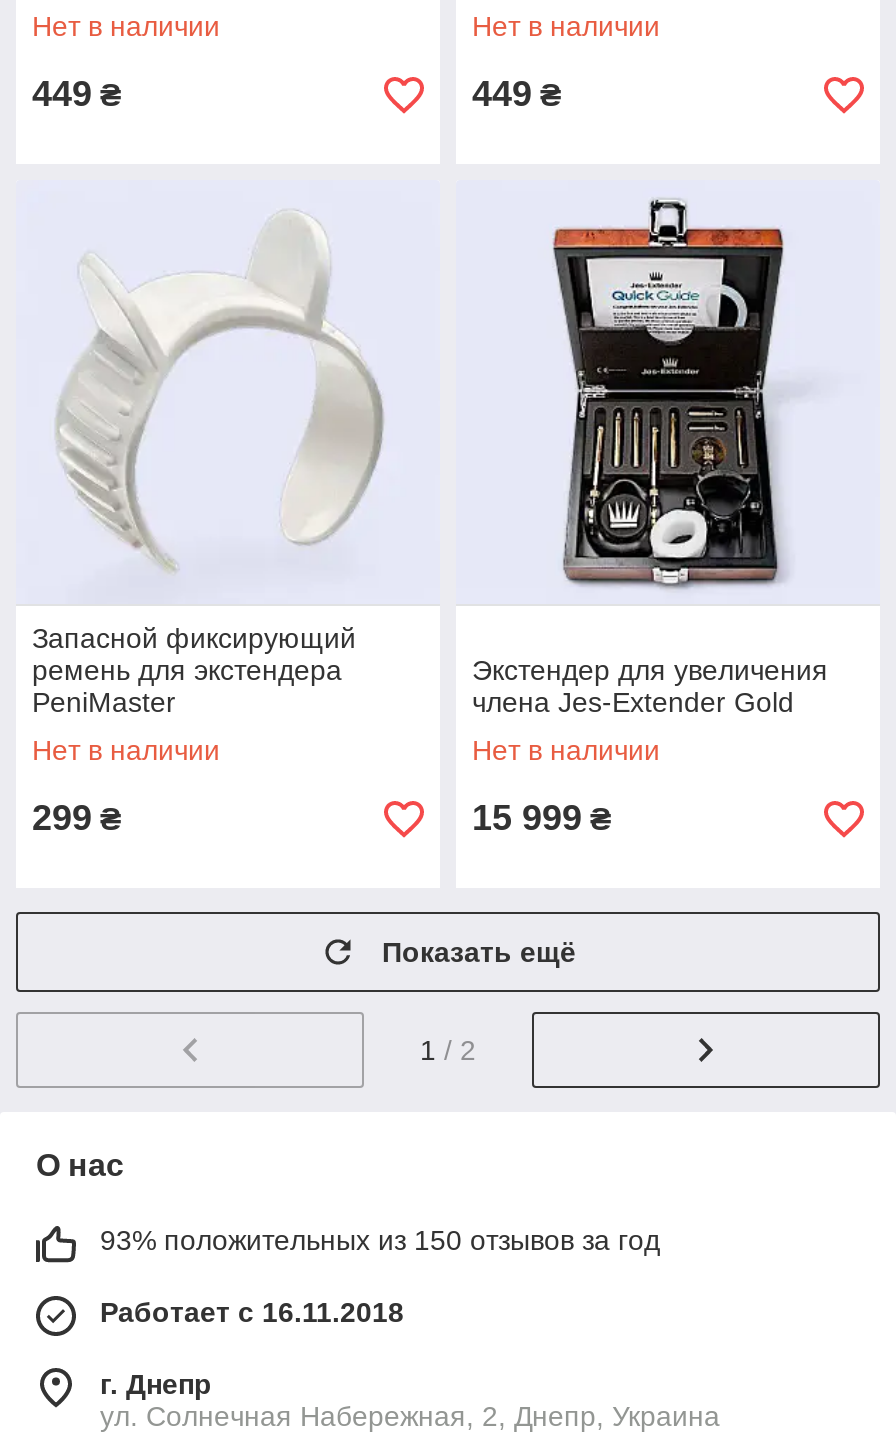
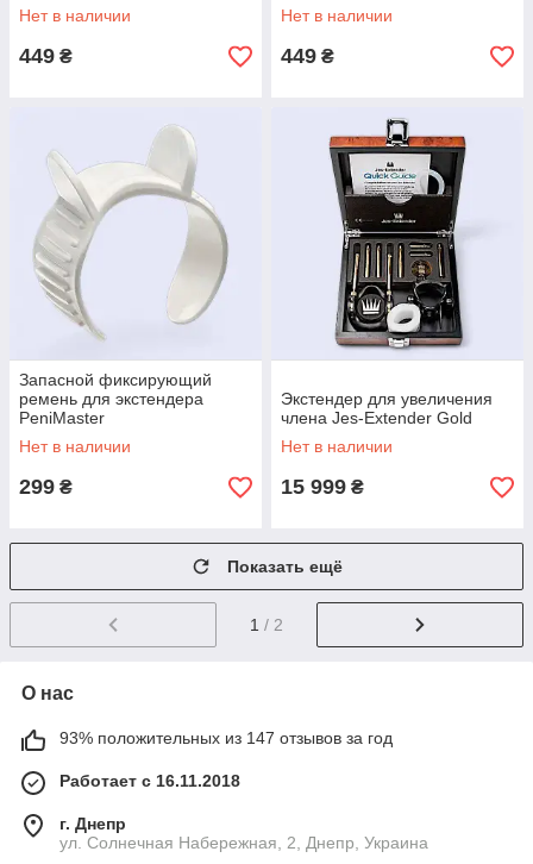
- 93% положительных из 150 отзывов за год
+ 93% положительных из 147 отзывов за год
